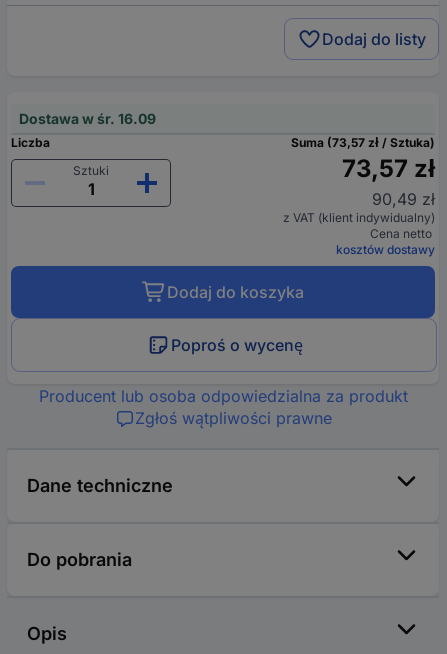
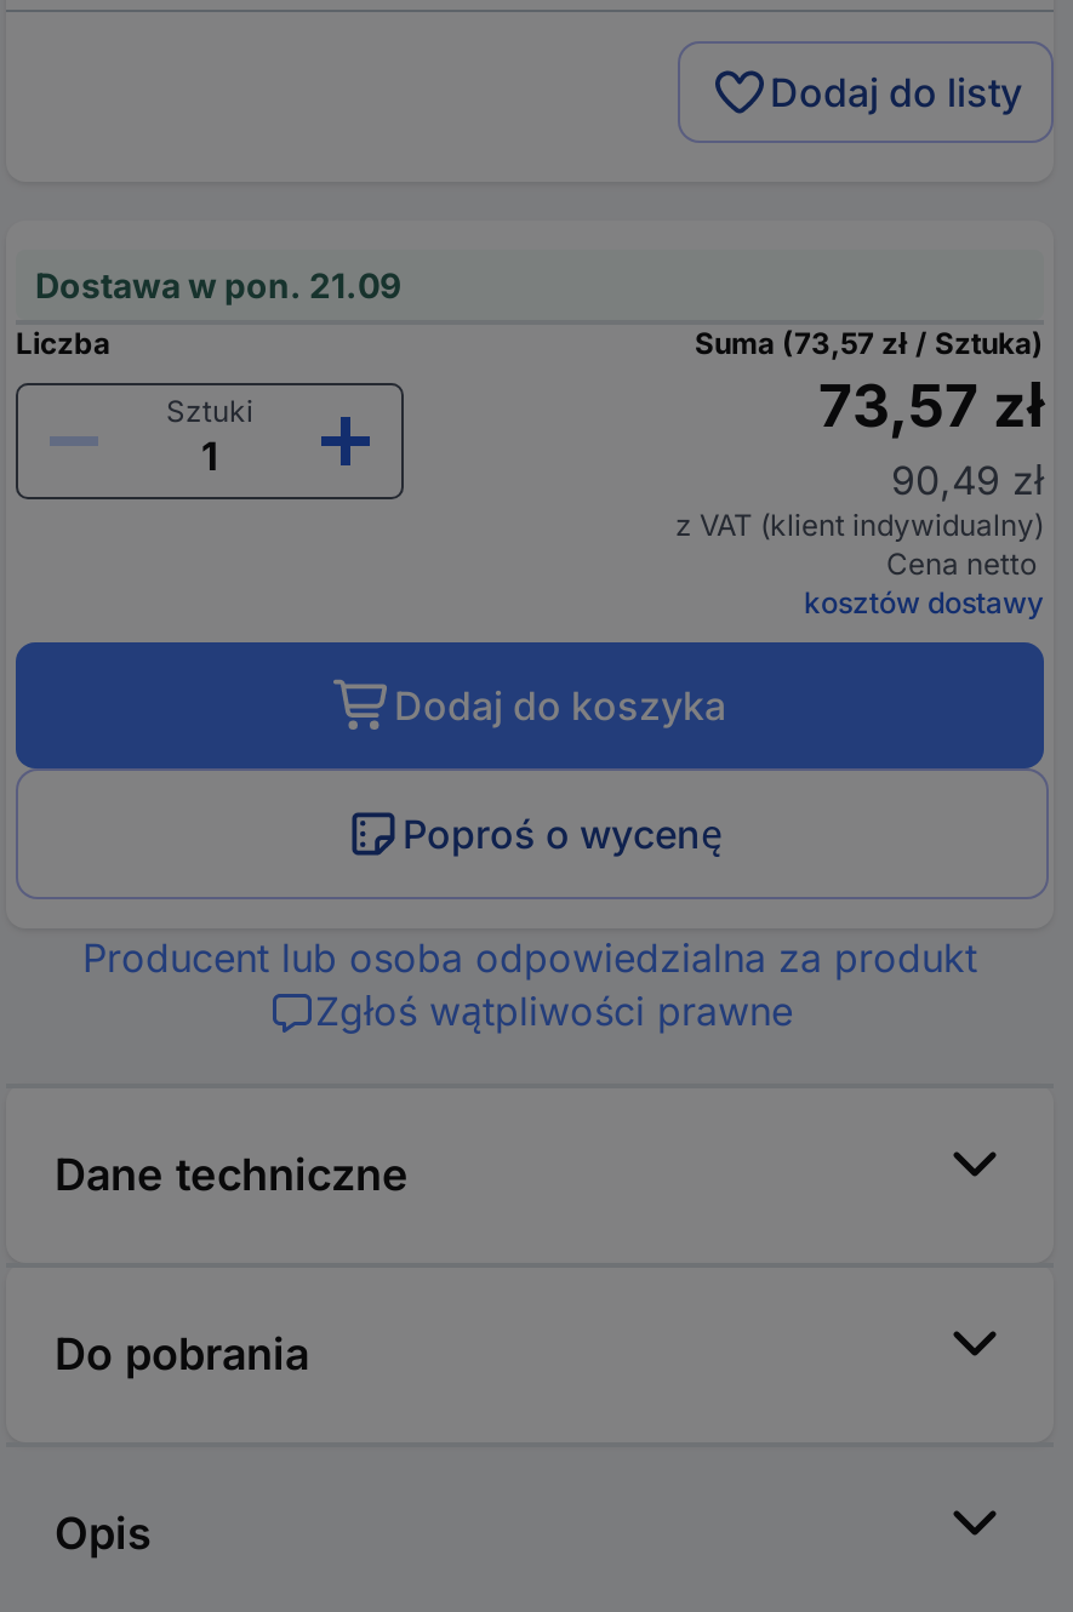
- Dostawa w śr. 16.09
+ Dostawa w pon. 21.09
